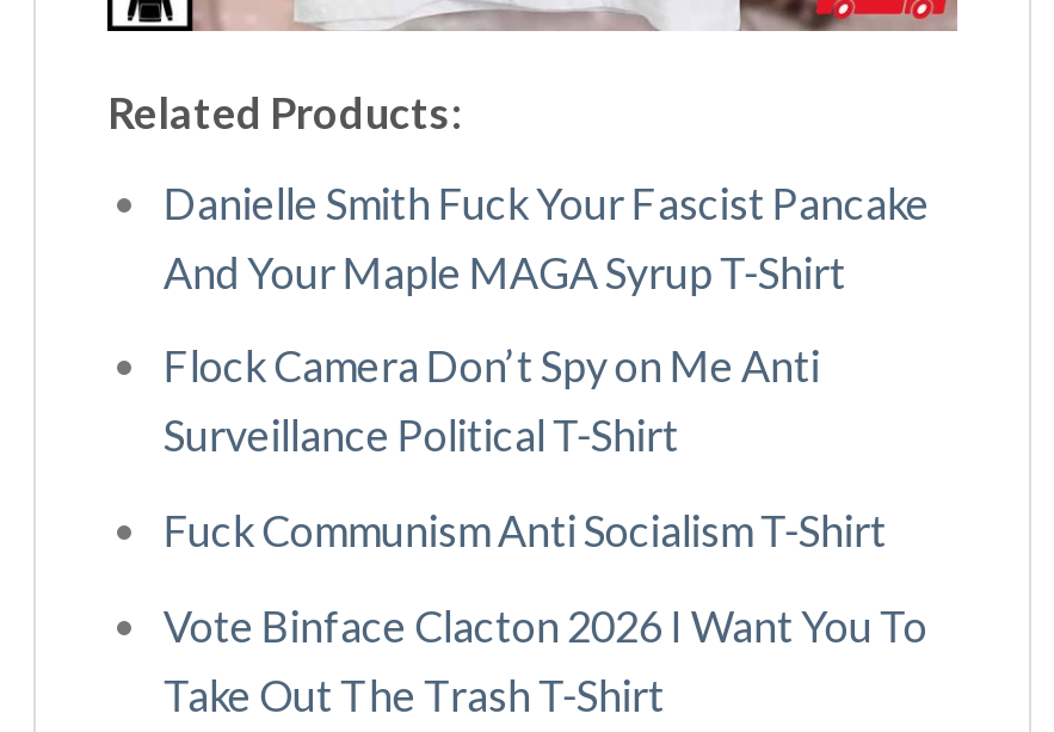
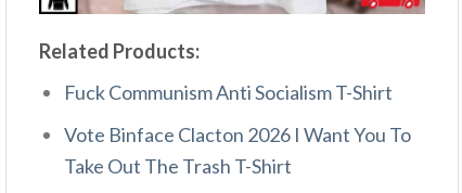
- Danielle Smith Fuck Your Fascist Pancake
- And Your Maple MAGA Syrup T-Shirt
- Flock Camera Don’t Spy on Me Anti
- Surveillance Political T-Shirt
